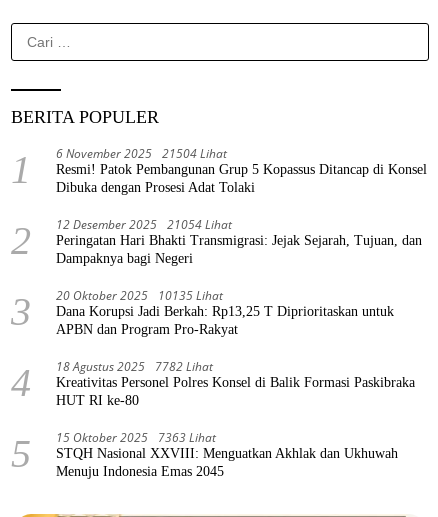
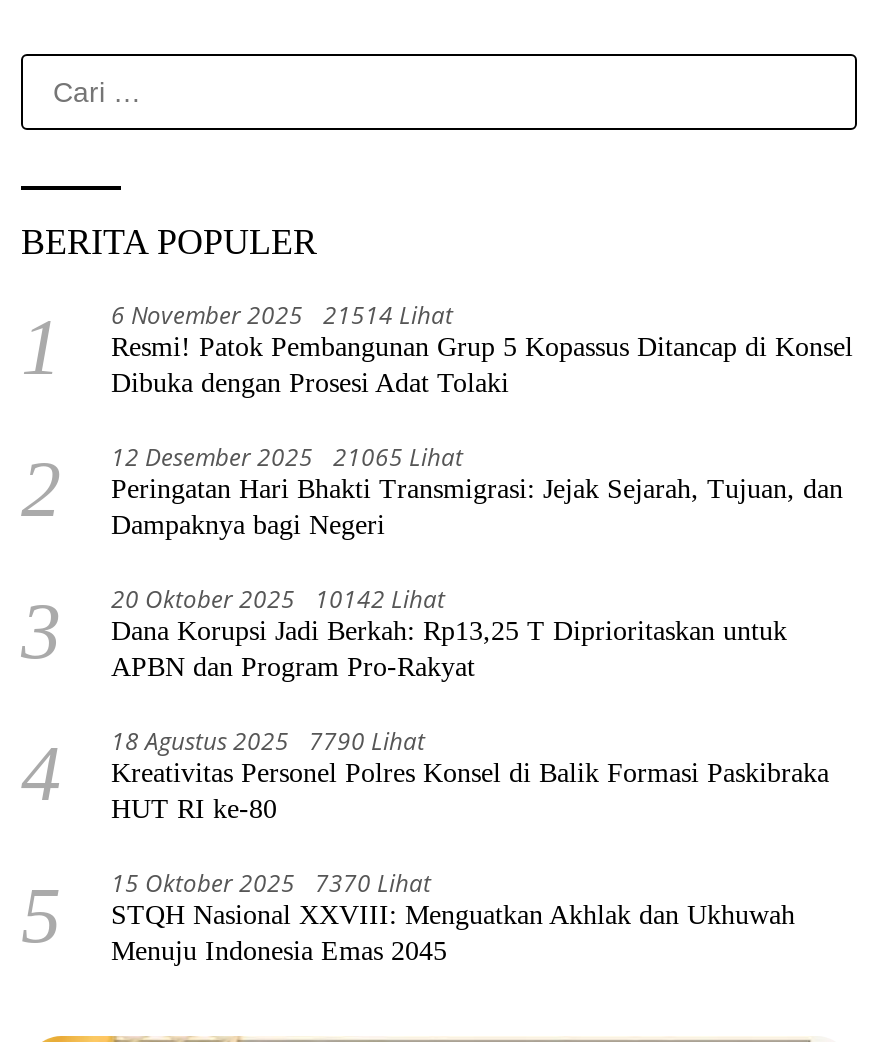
- 6 November 2025 21504 Lihat
+ 6 November 2025 21514 Lihat

- 12 Desember 2025 21054 Lihat
+ 12 Desember 2025 21065 Lihat

- 20 Oktober 2025 10135 Lihat
+ 20 Oktober 2025 10142 Lihat

- 18 Agustus 2025 7782 Lihat
+ 18 Agustus 2025 7790 Lihat

- 15 Oktober 2025 7363 Lihat
+ 15 Oktober 2025 7370 Lihat
